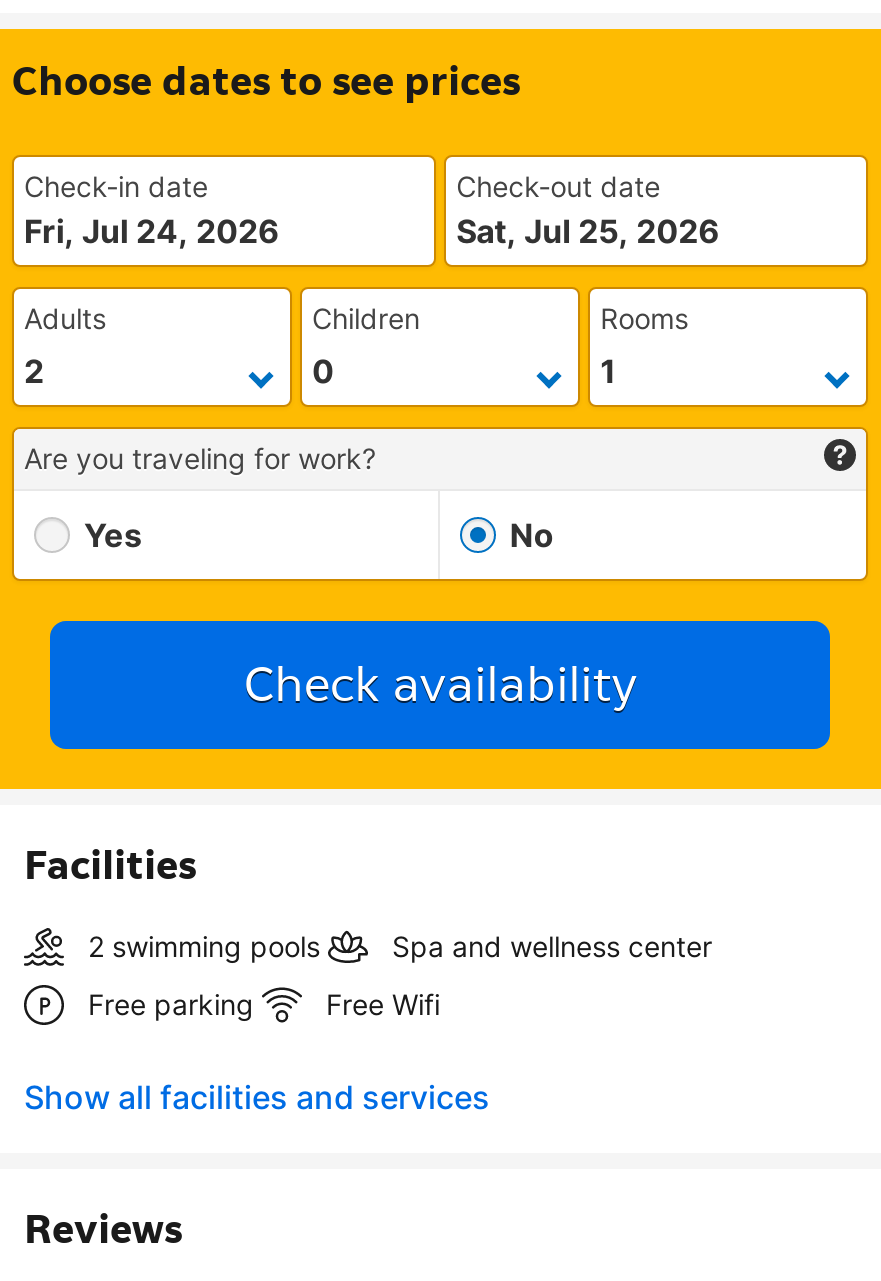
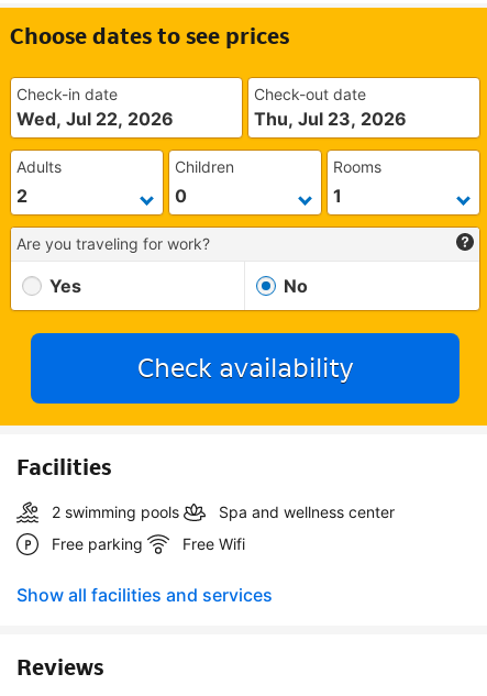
- Fri, Jul 24, 2026
+ Wed, Jul 22, 2026

- Sat, Jul 25, 2026
+ Thu, Jul 23, 2026
